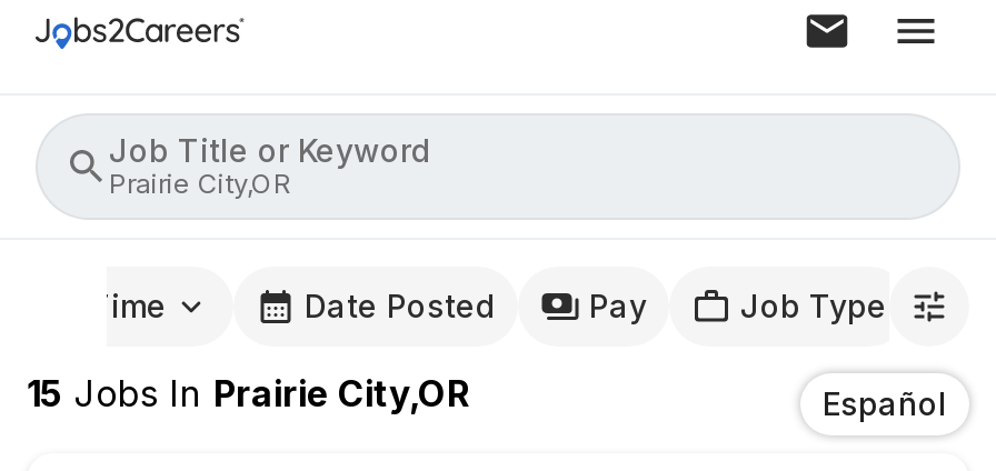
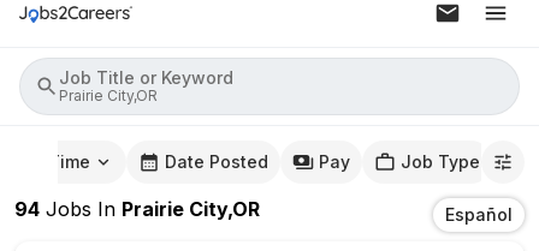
- 15 Jobs In Prairie City,OR
+ 94 Jobs In Prairie City,OR
